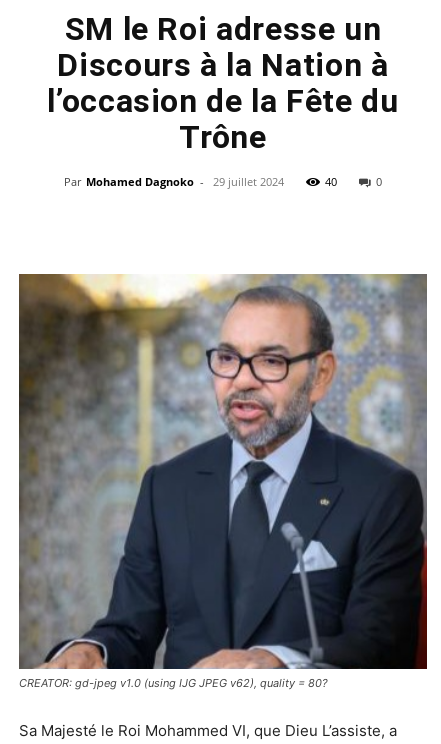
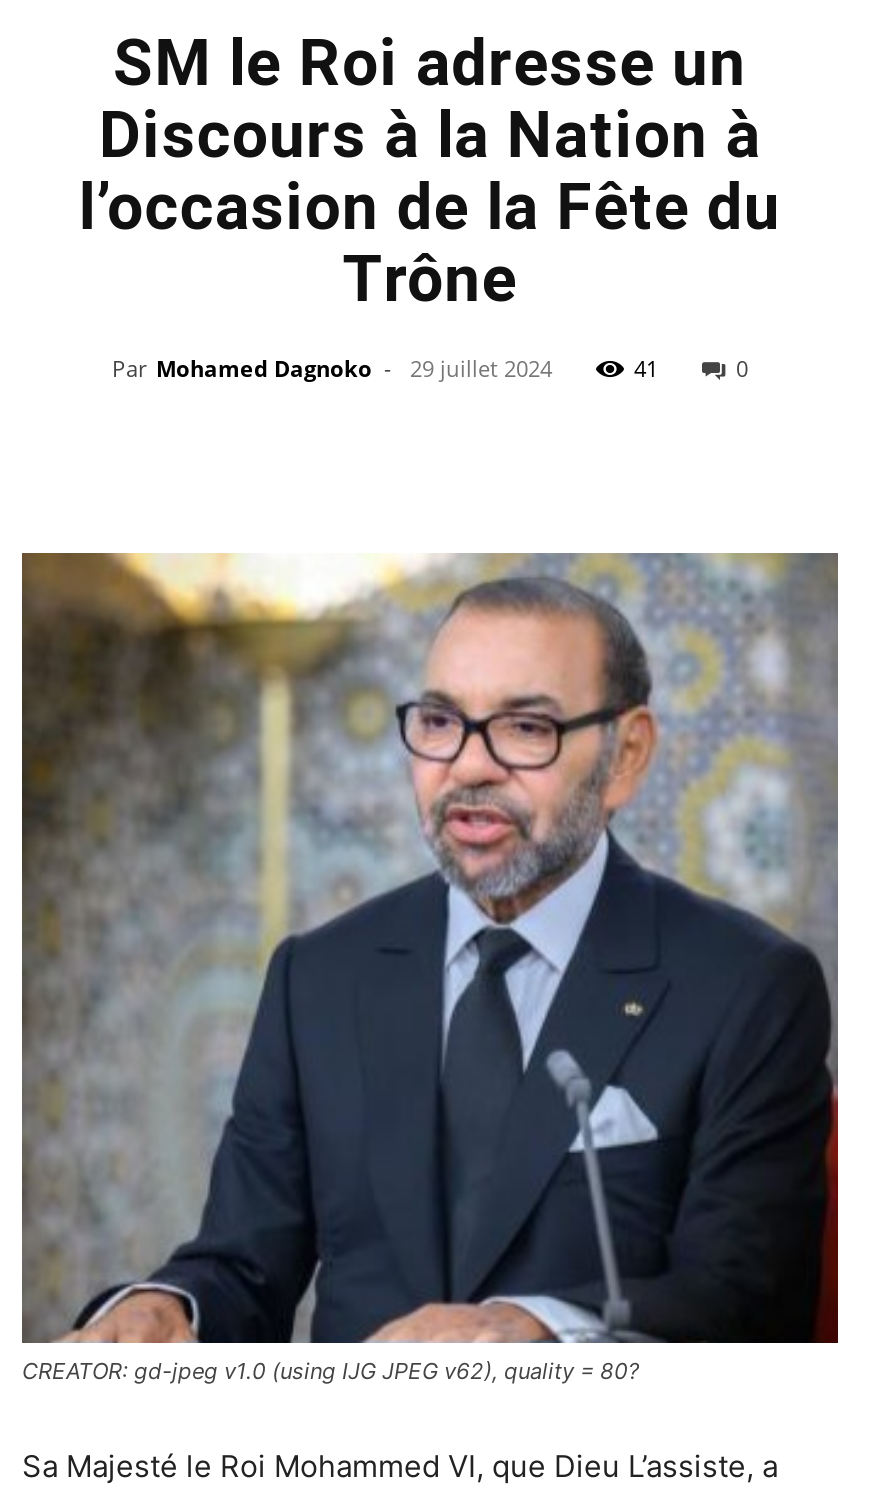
- 40
+ 41
